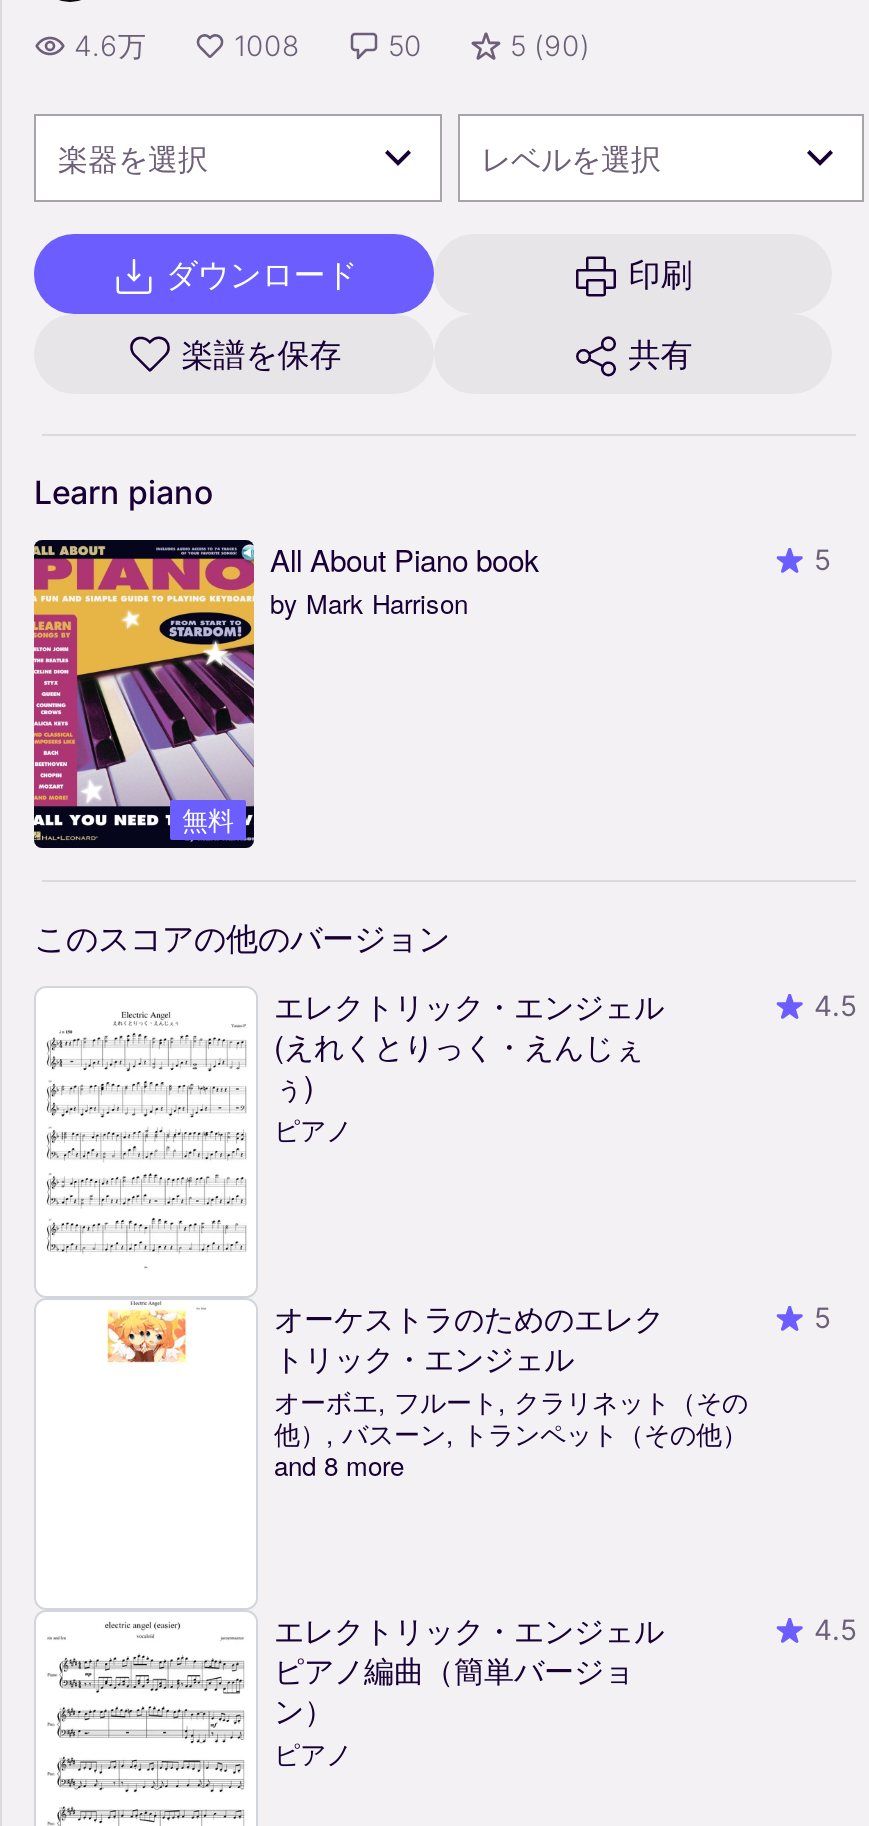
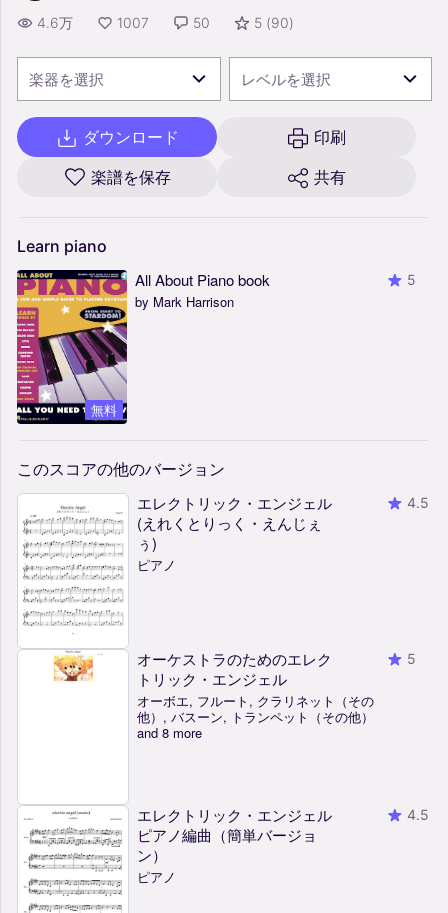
- 1008
+ 1007
